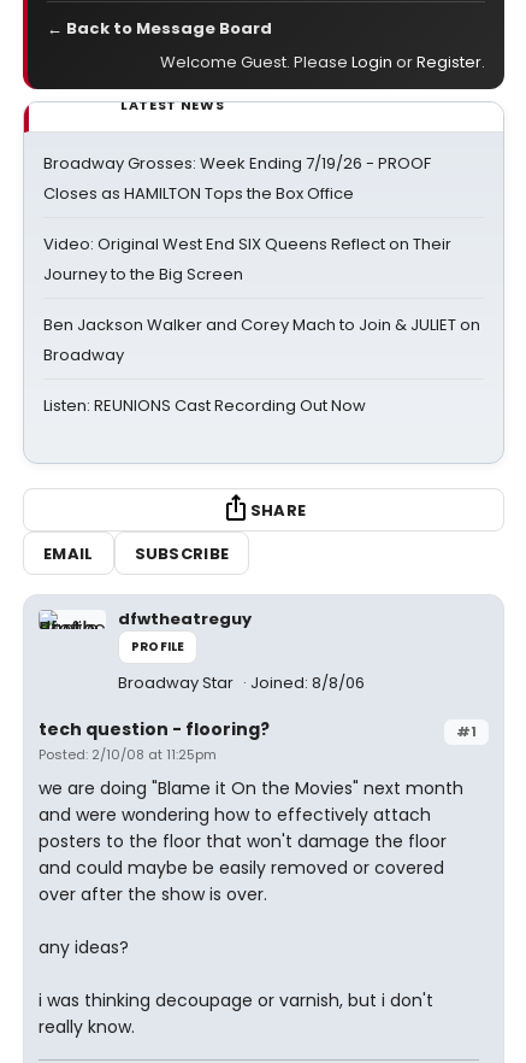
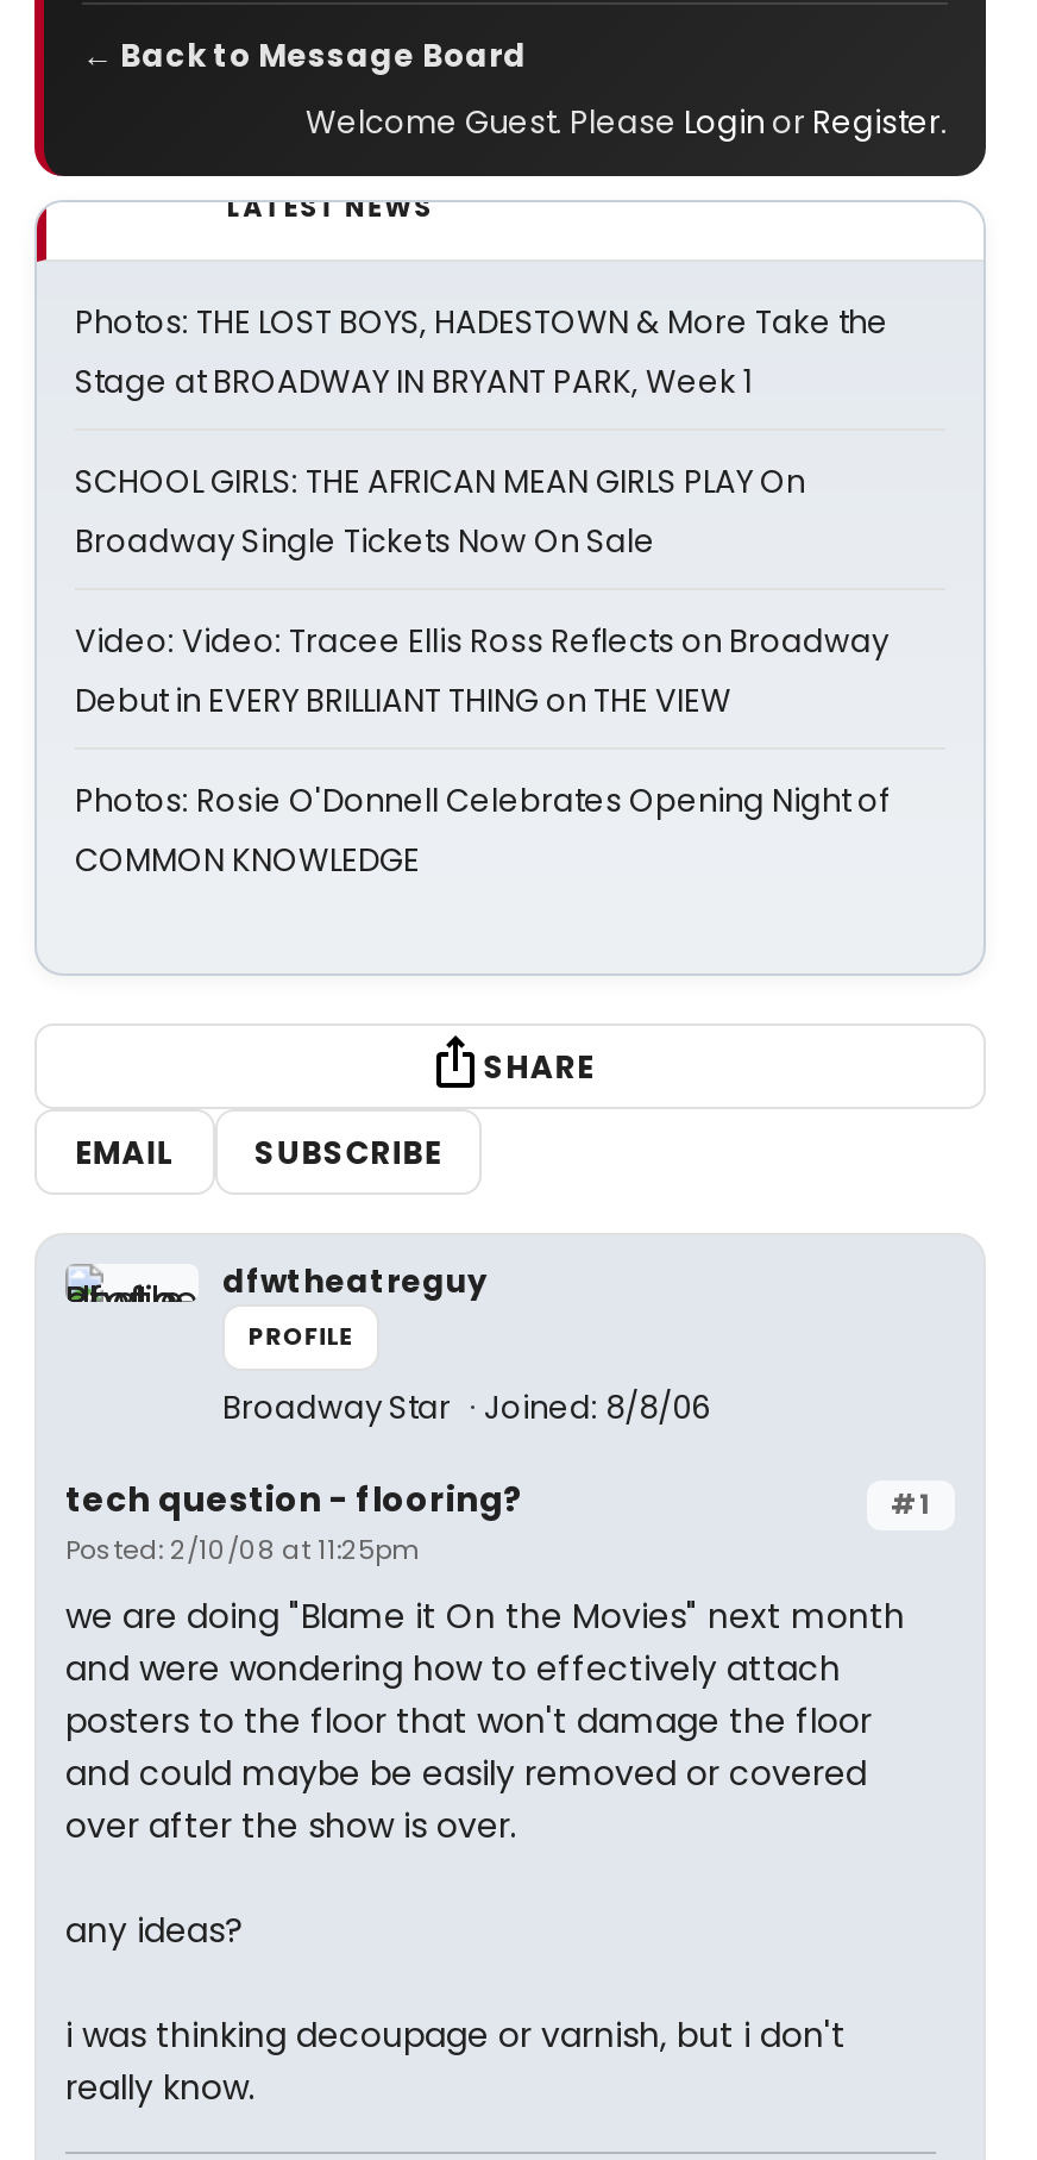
- Broadway Grosses: Week Ending 7/19/26 - PROOF
- Closes as HAMILTON Tops the Box Office
+ Photos: THE LOST BOYS, HADESTOWN & More Take the
+ Stage at BROADWAY IN BRYANT PARK, Week 1

- Video: Original West End SIX Queens Reflect on Their
- Journey to the Big Screen
+ SCHOOL GIRLS: THE AFRICAN MEAN GIRLS PLAY On
+ Broadway Single Tickets Now On Sale

- Ben Jackson Walker and Corey Mach to Join & JULIET on
- Broadway
+ Video: Video: Tracee Ellis Ross Reflects on Broadway
+ Debut in EVERY BRILLIANT THING on THE VIEW

- Listen: REUNIONS Cast Recording Out Now
+ Photos: Rosie O'Donnell Celebrates Opening Night of
+ COMMON KNOWLEDGE
